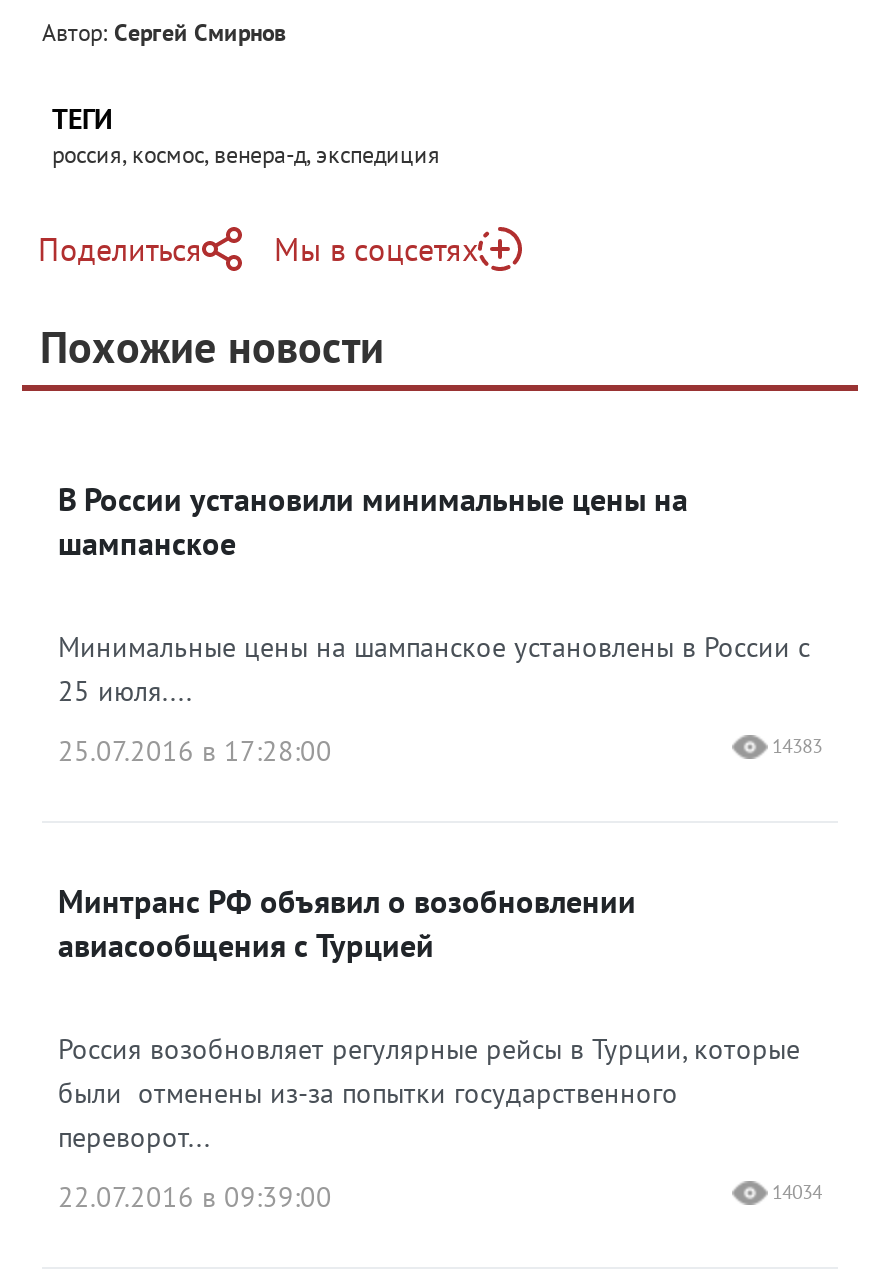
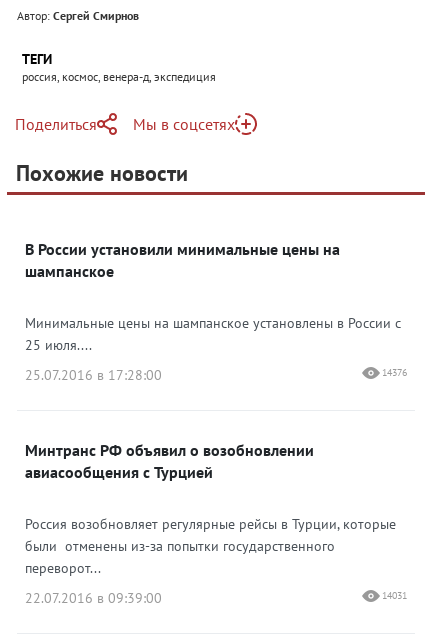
- 14383
+ 14376

- 14034
+ 14031
